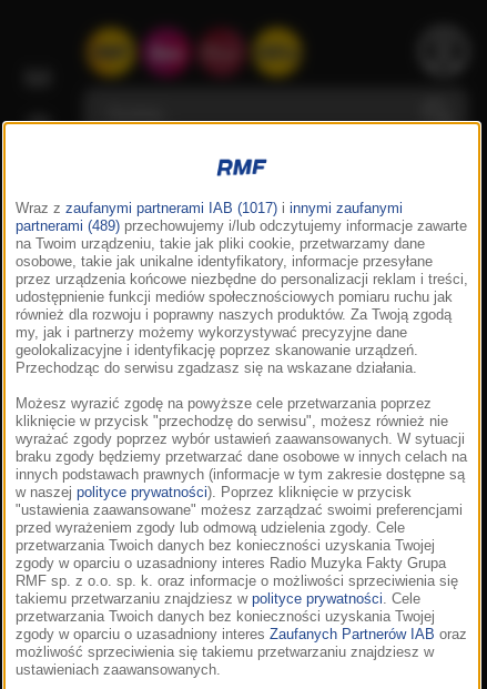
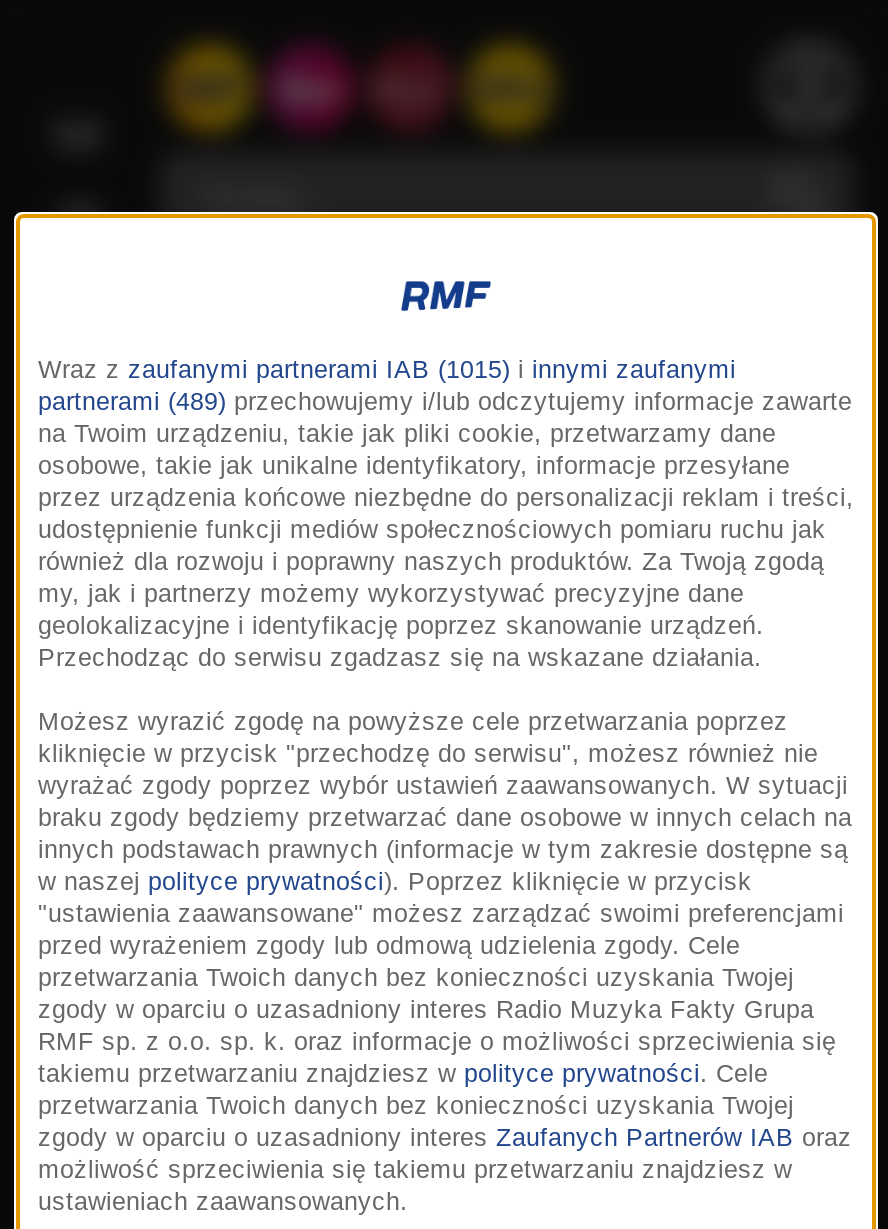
- Wraz z zaufanymi partnerami IAB (1017) i innymi zaufanymi
+ Wraz z zaufanymi partnerami IAB (1015) i innymi zaufanymi
